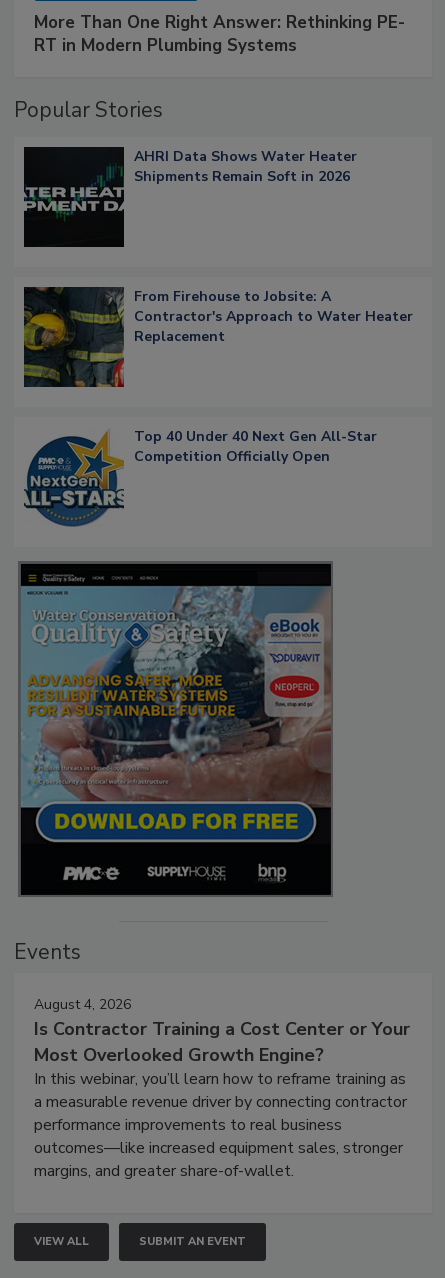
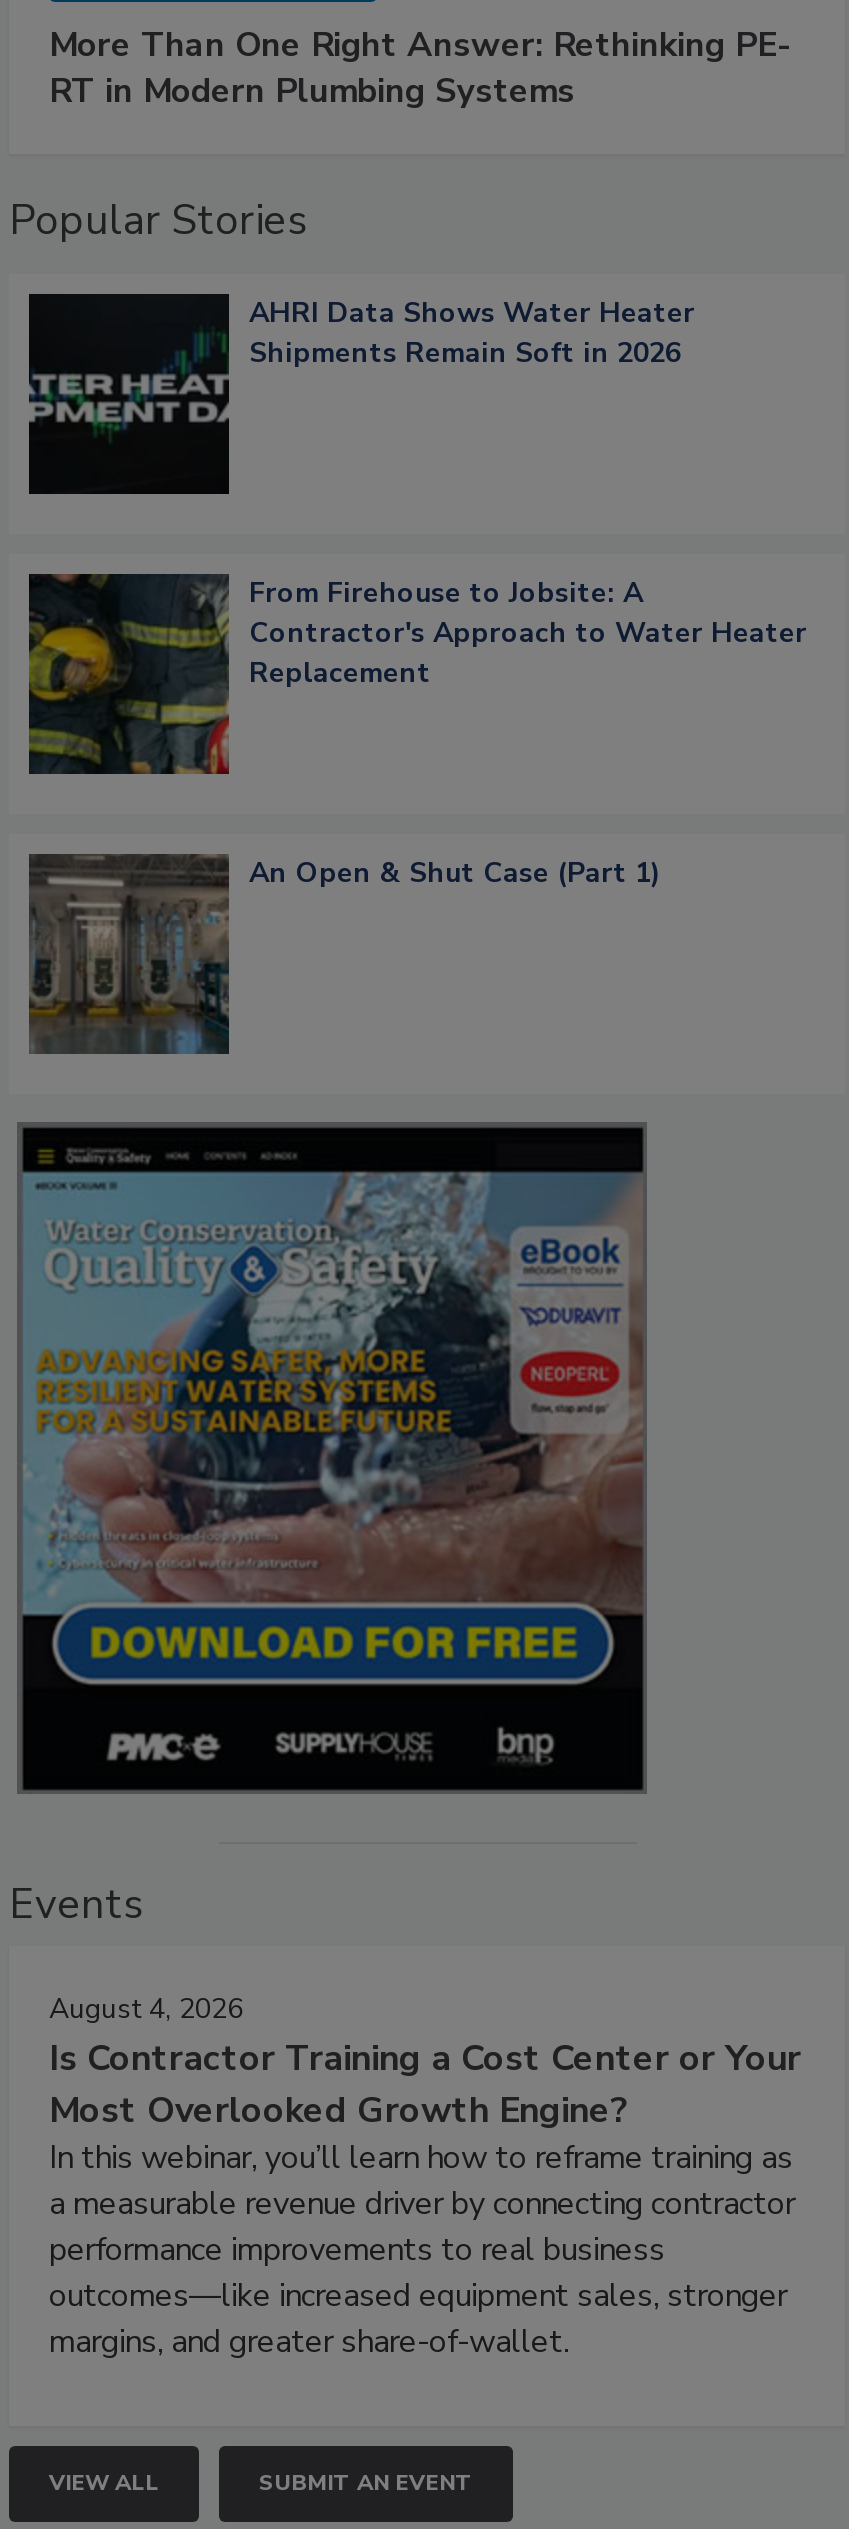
- [image]
- Top 40 Under 40 Next Gen All-Star
- Competition Officially Open
+ [image]
+ An Open & Shut Case (Part 1)
